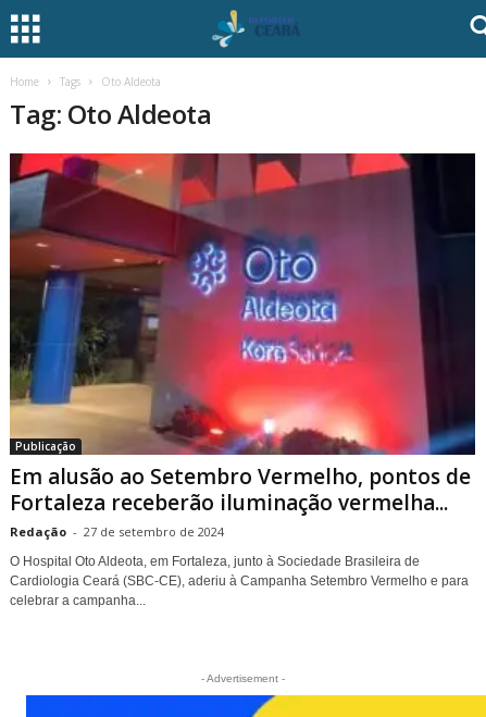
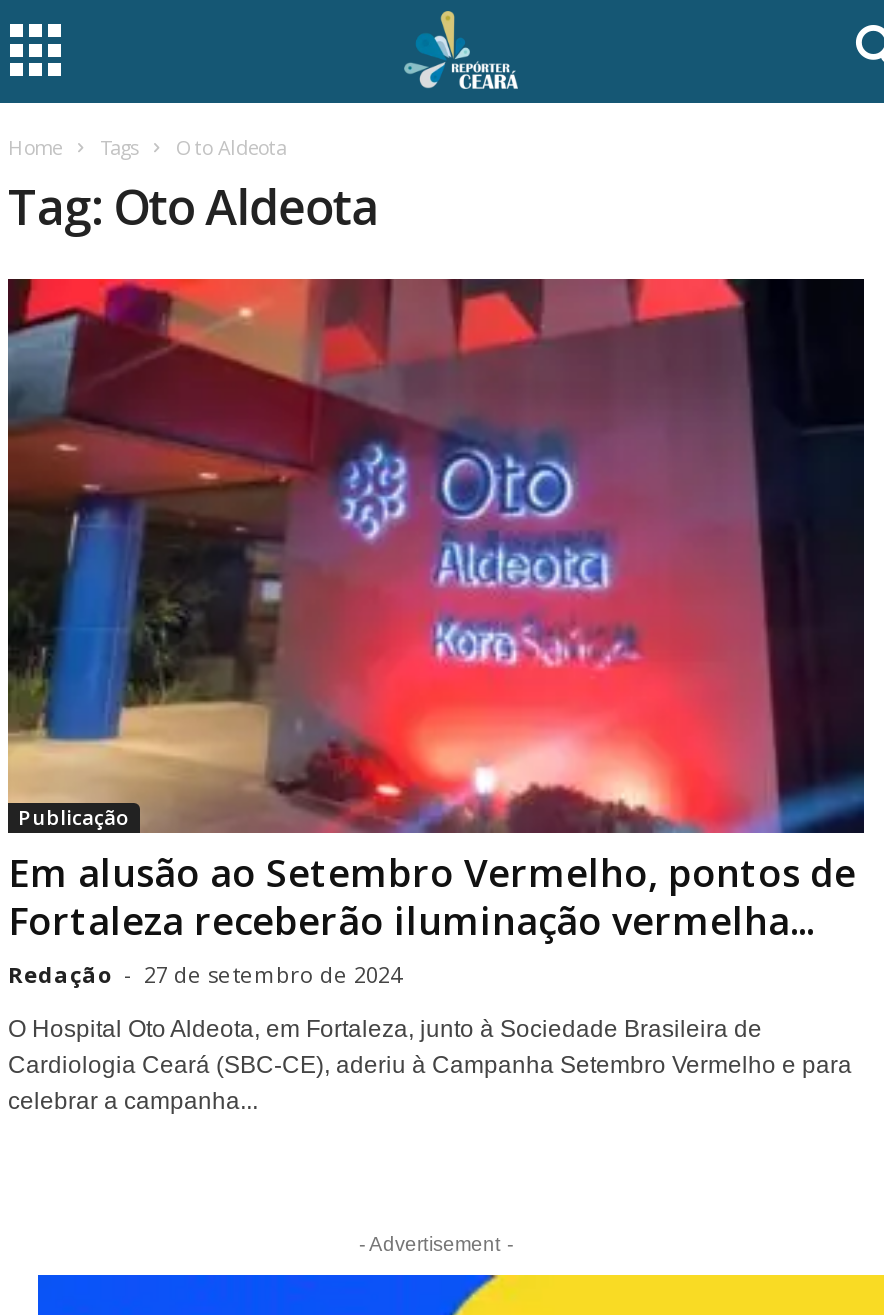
- [image]
+ [image]
